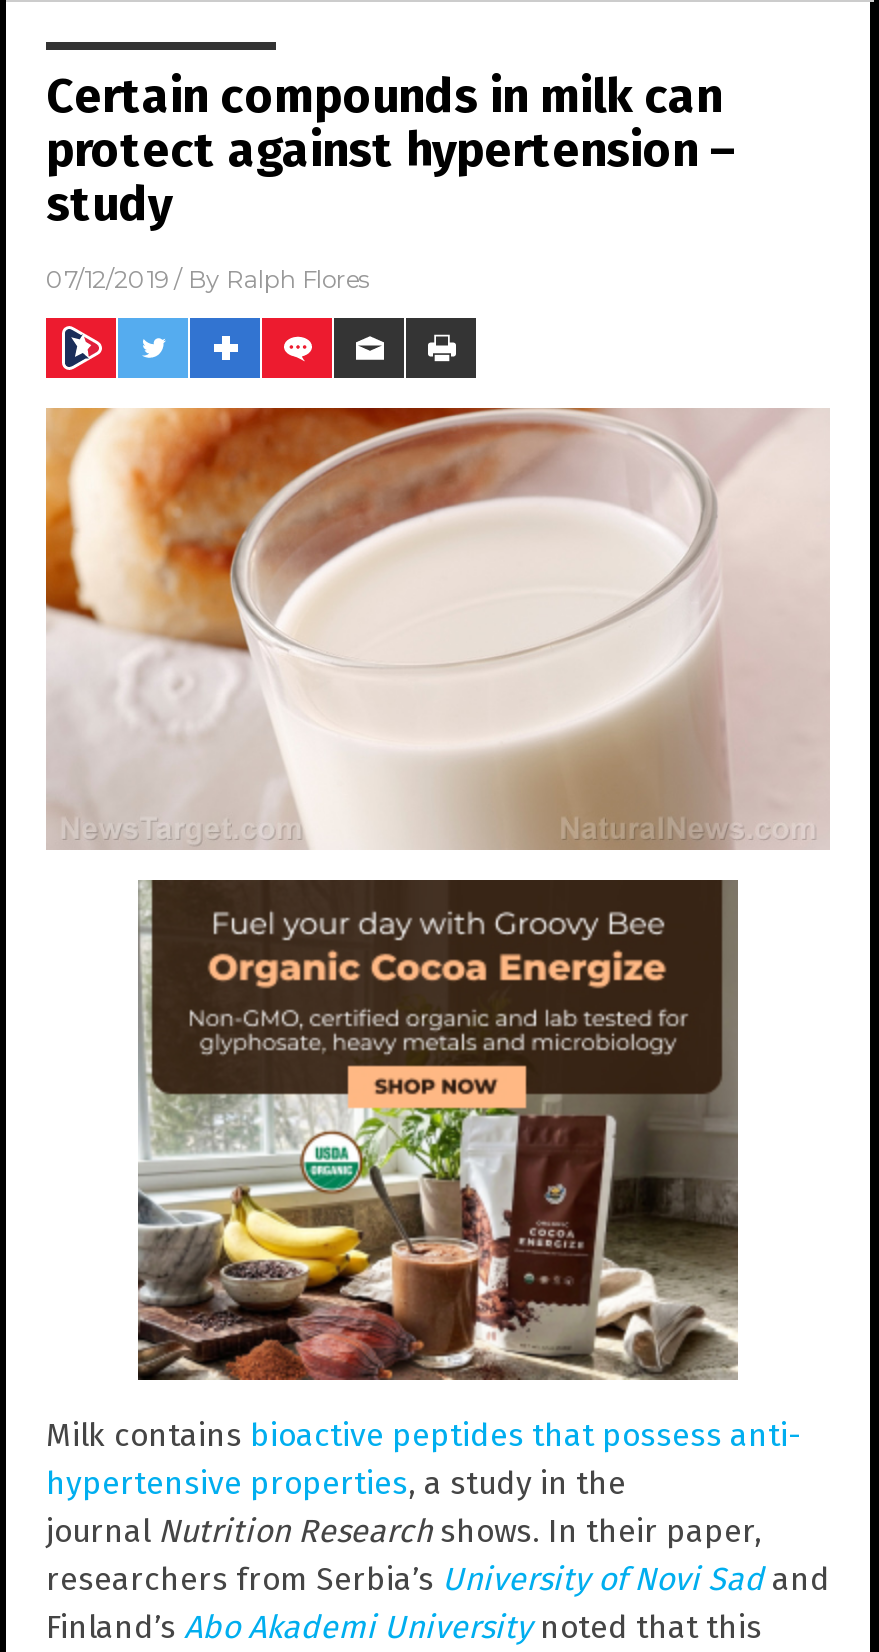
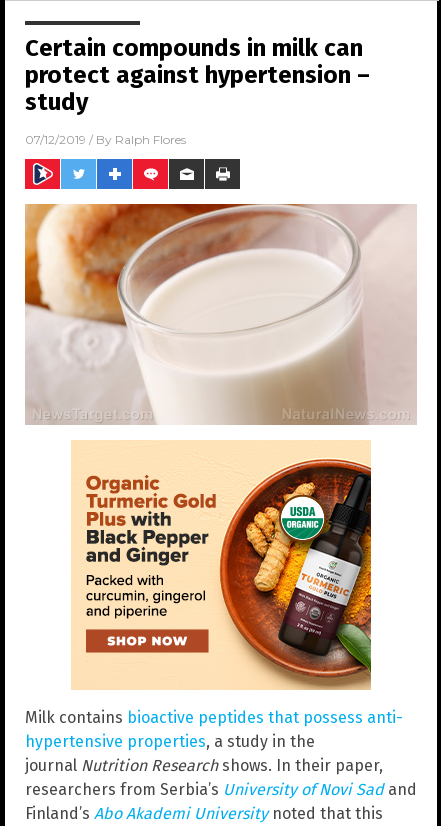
- [image]
+ [image]
